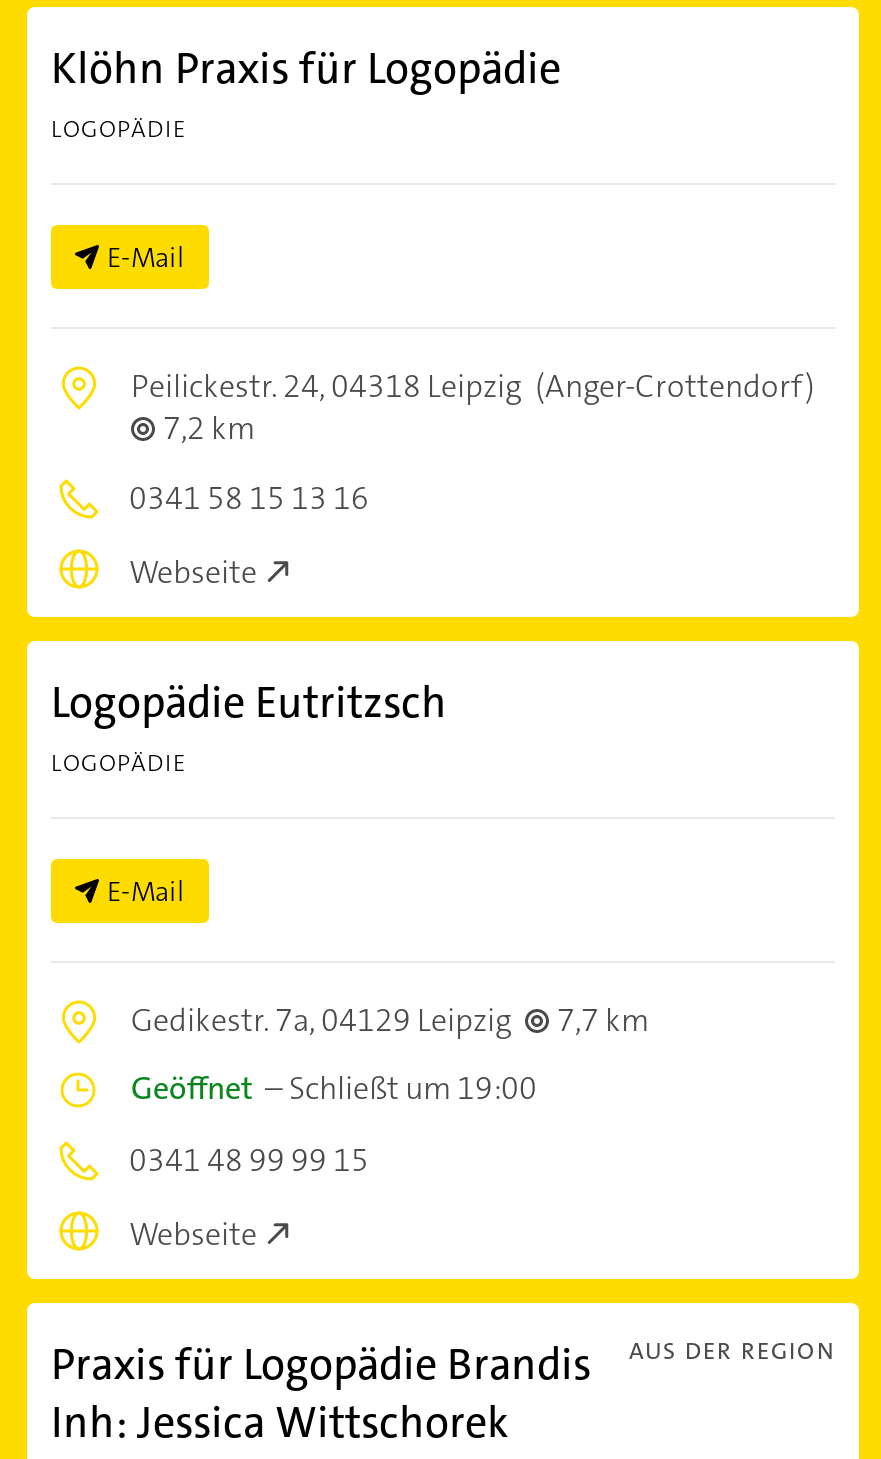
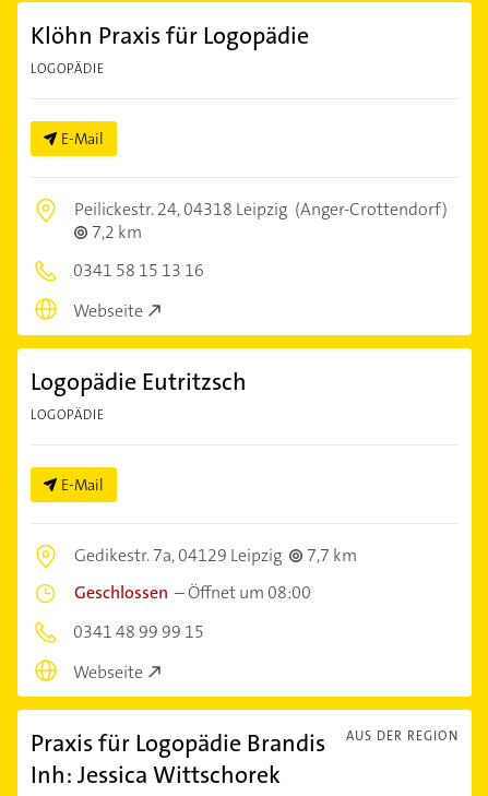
- Geöffnet – Schließt um 19:00
+ Geschlossen – Öffnet um 08:00
